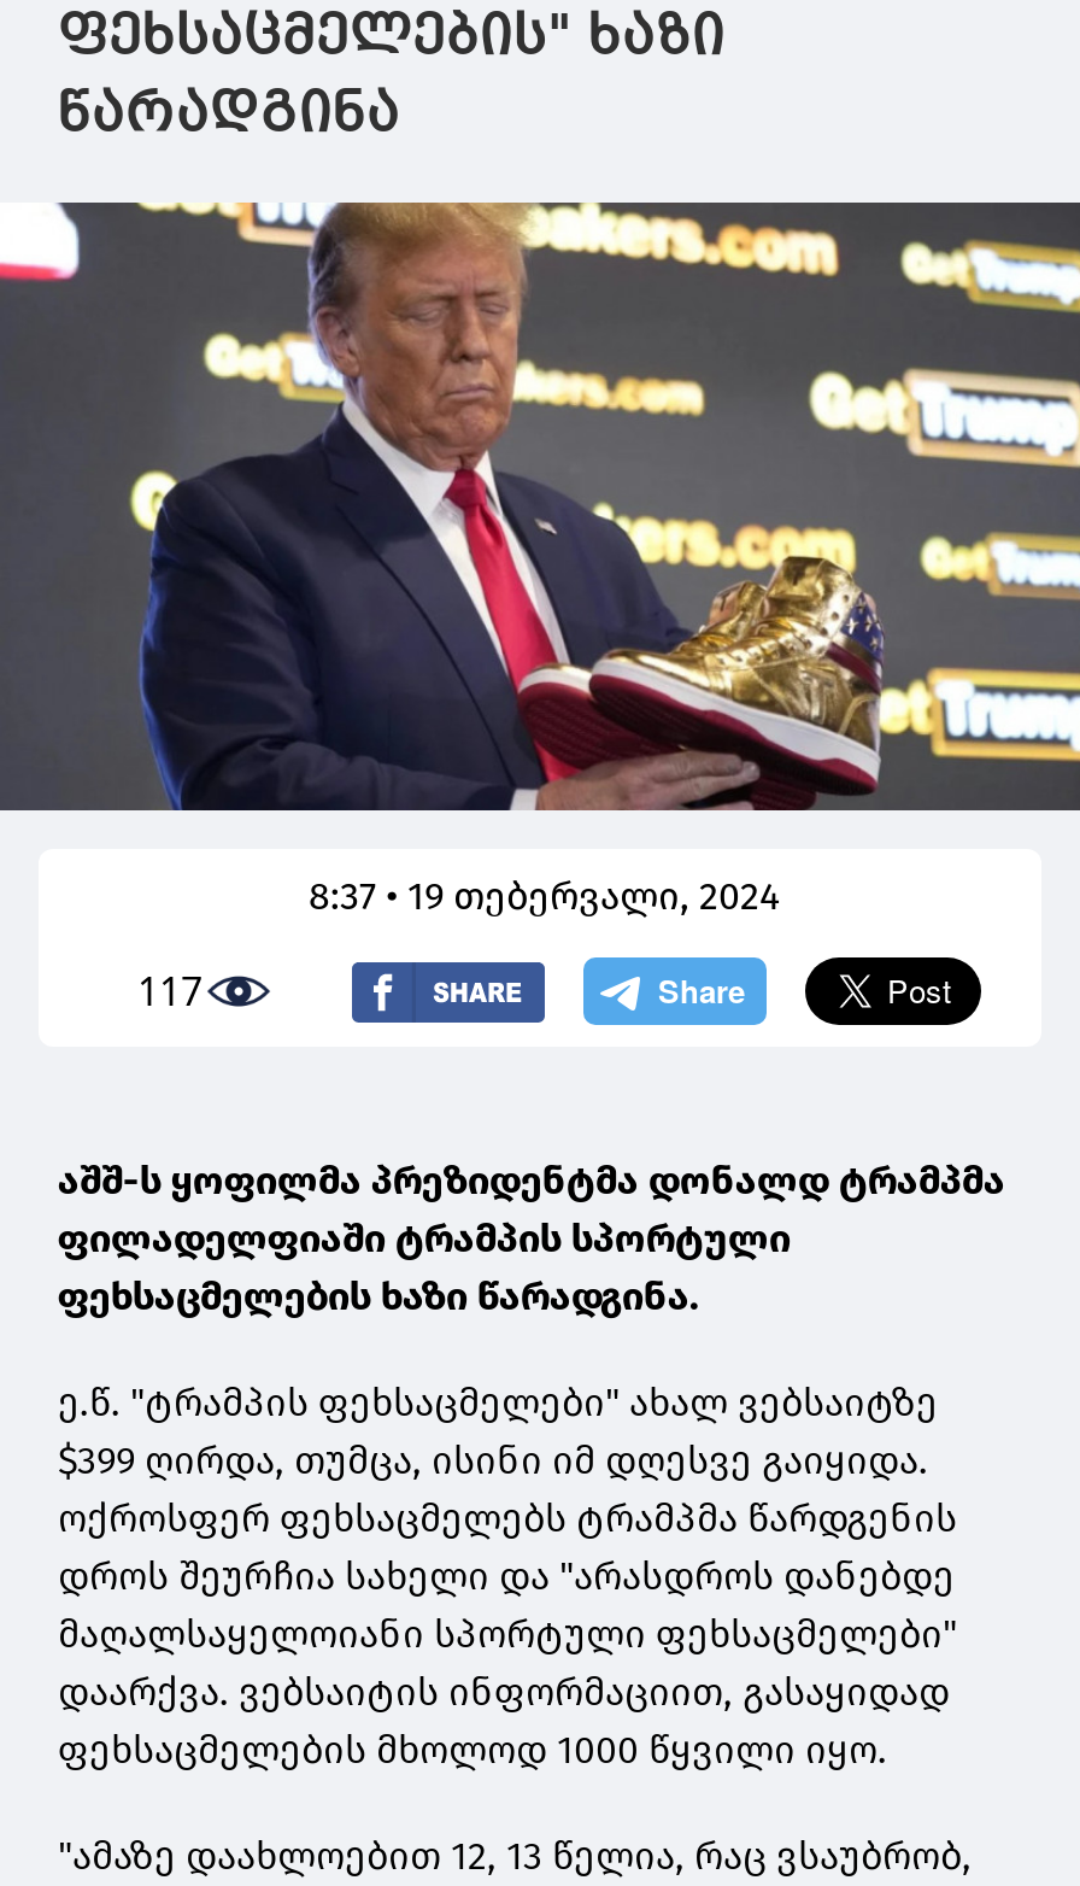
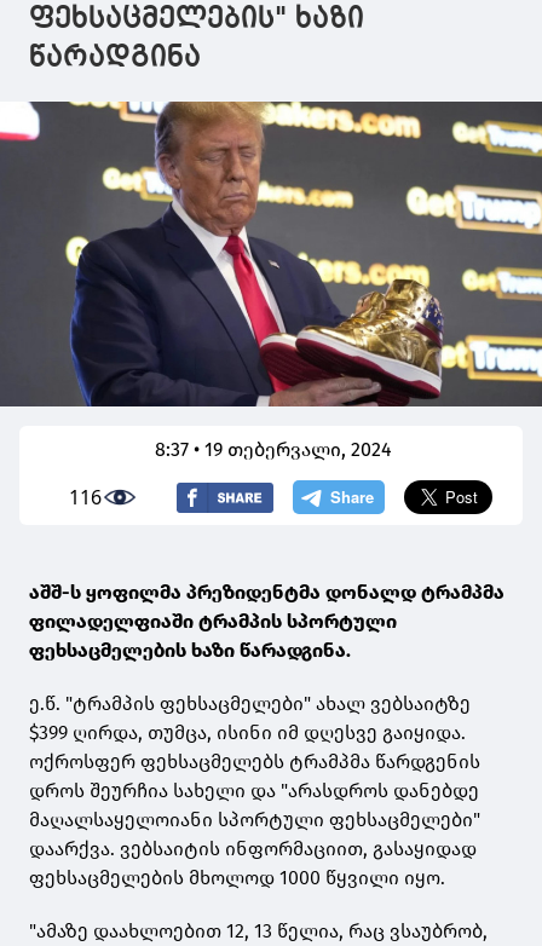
- 117
+ 116
